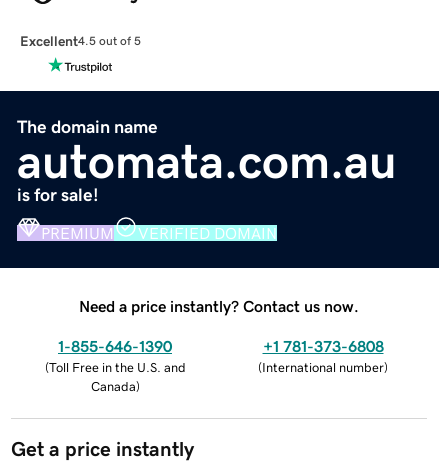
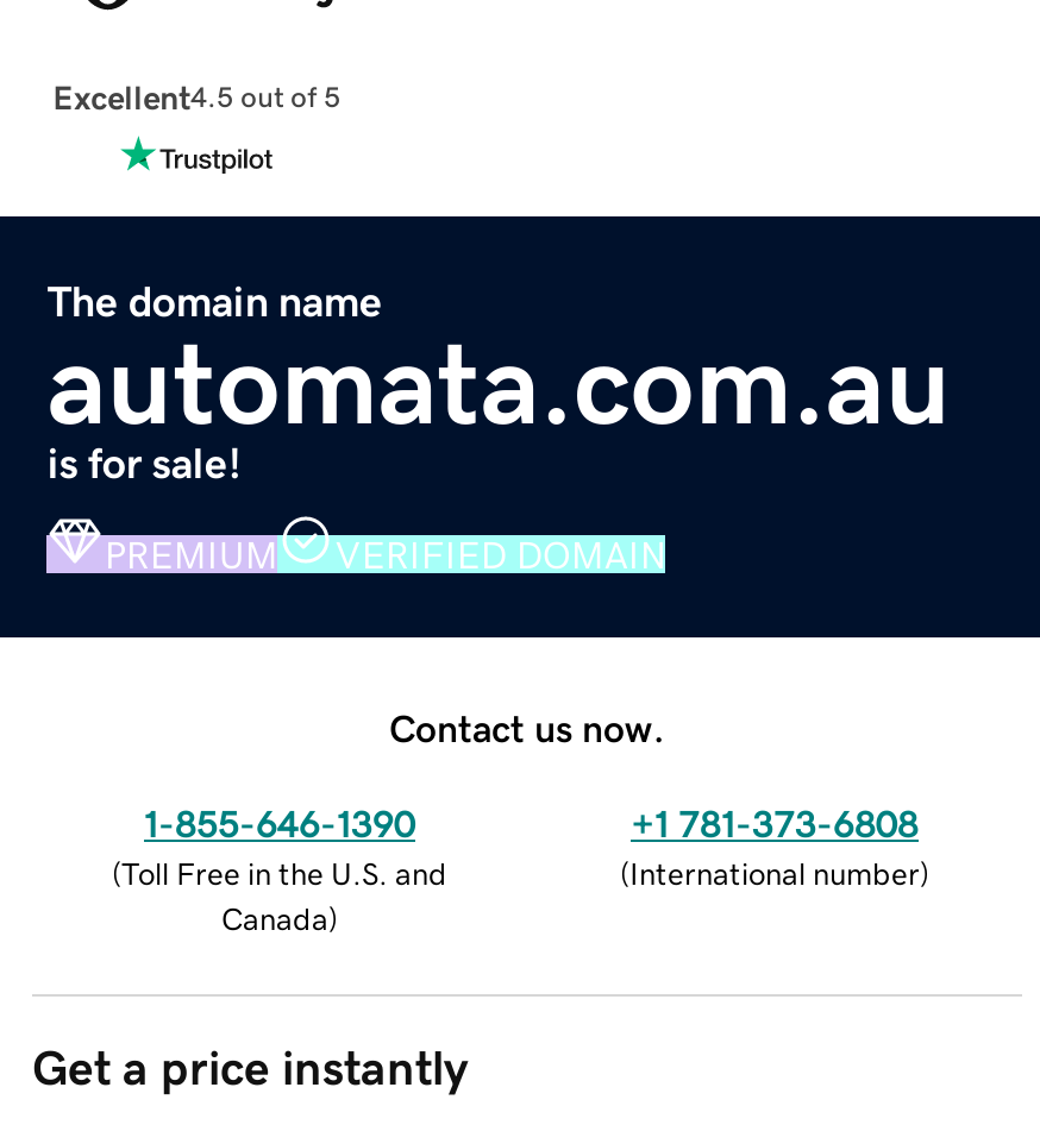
- Need a price instantly? Contact us now.
+ Contact us now.
